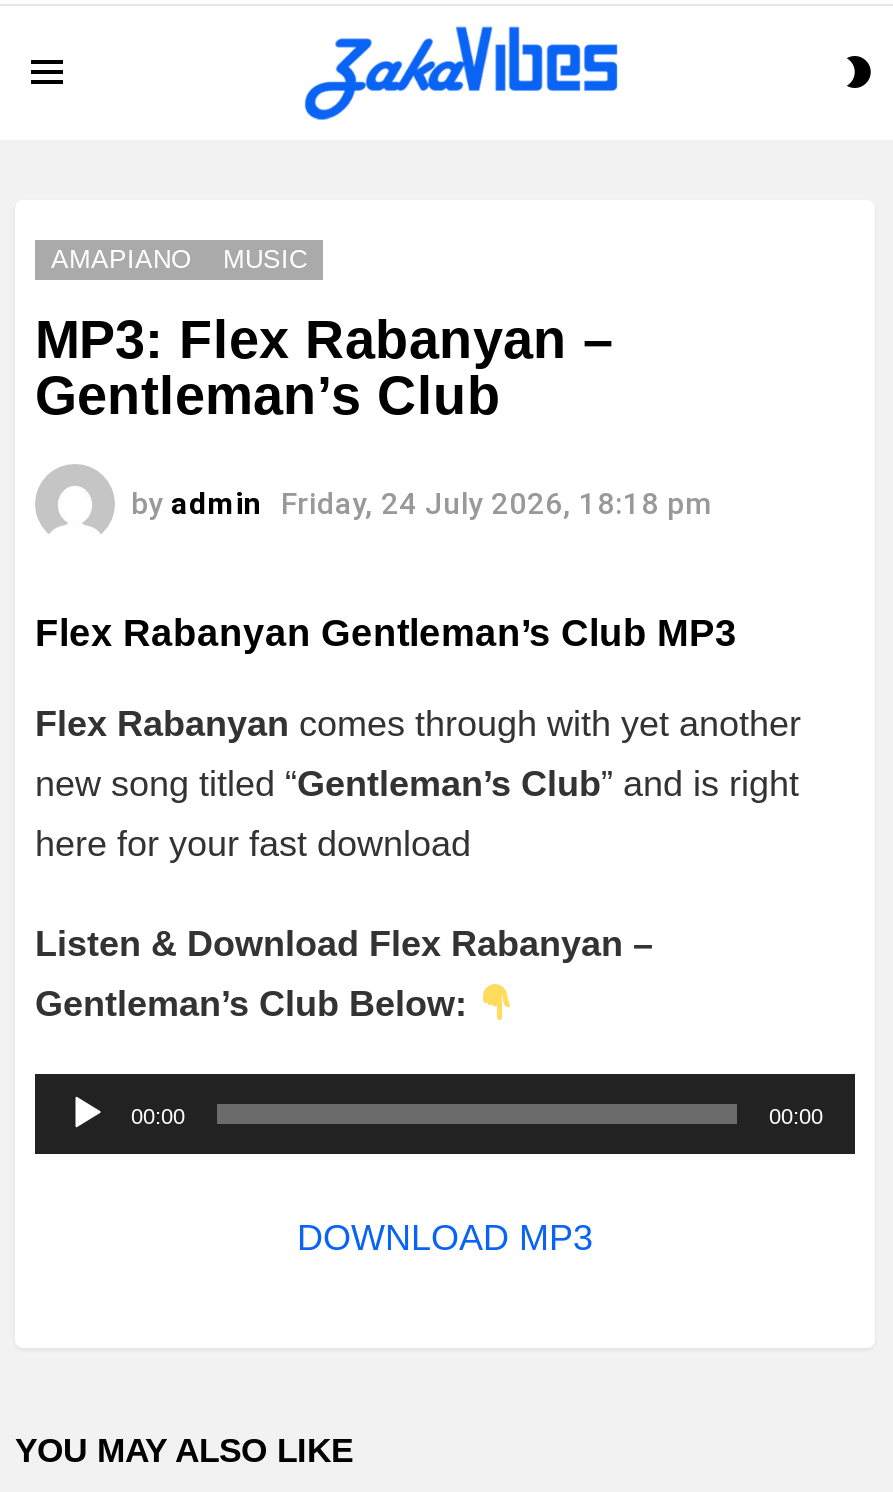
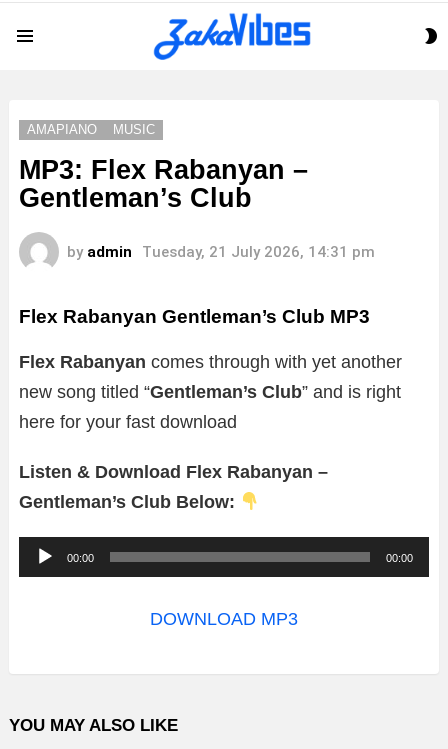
- by admin Friday, 24 July 2026, 18:18 pm
+ by admin Tuesday, 21 July 2026, 14:31 pm
